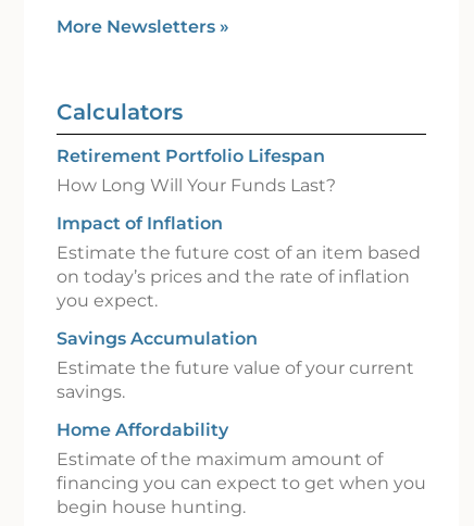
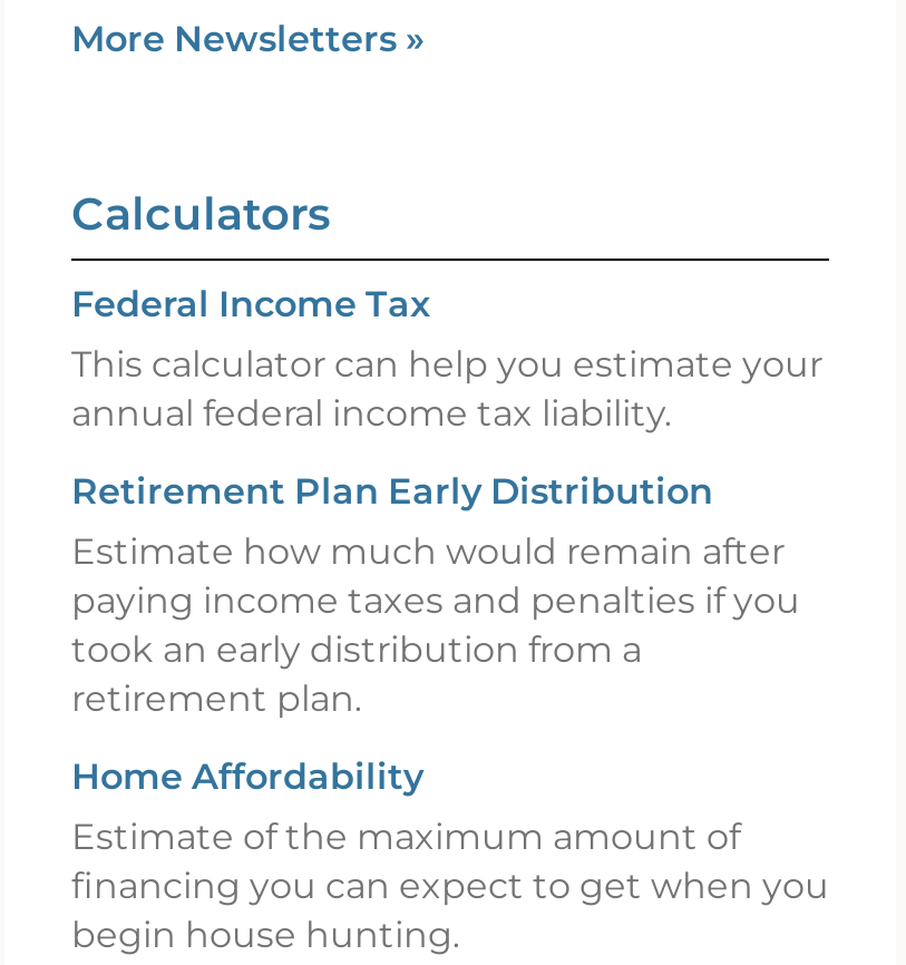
- Retirement Portfolio Lifespan
- How Long Will Your Funds Last?
- Impact of Inflation
- Estimate the future cost of an item based
- on today’s prices and the rate of inflation
- you expect.
- Savings Accumulation
- Estimate the future value of your current
- savings.
+ Federal Income Tax
+ This calculator can help you estimate your
+ annual federal income tax liability.
+ Retirement Plan Early Distribution
+ Estimate how much would remain after
+ paying income taxes and penalties if you
+ took an early distribution from a
+ retirement plan.
